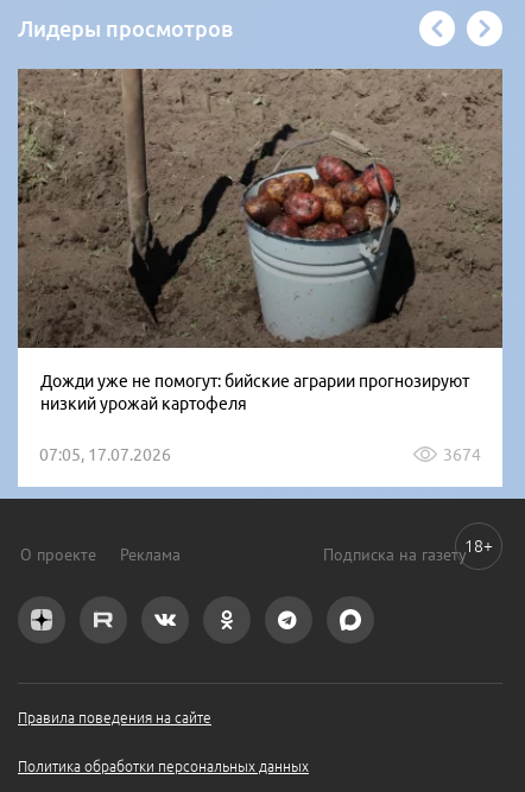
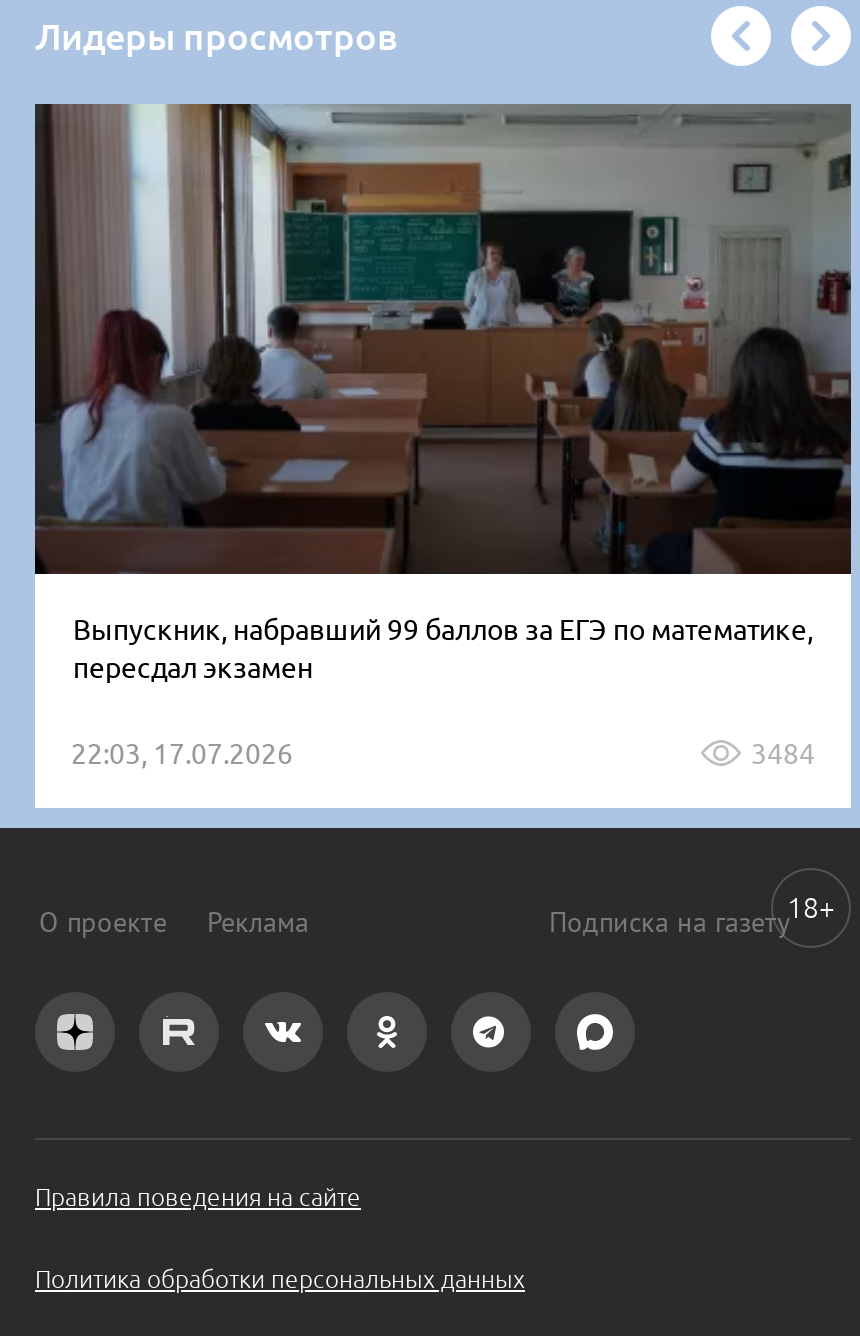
- [image]
- Дожди уже не помогут: бийские аграрии прогнозируют
- низкий урожай картофеля
+ [image]
+ Выпускник, набравший 99 баллов за ЕГЭ по математике,
+ пересдал экзамен

- 07:05, 17.07.2026
- 3674
+ 22:03, 17.07.2026
+ 3484
